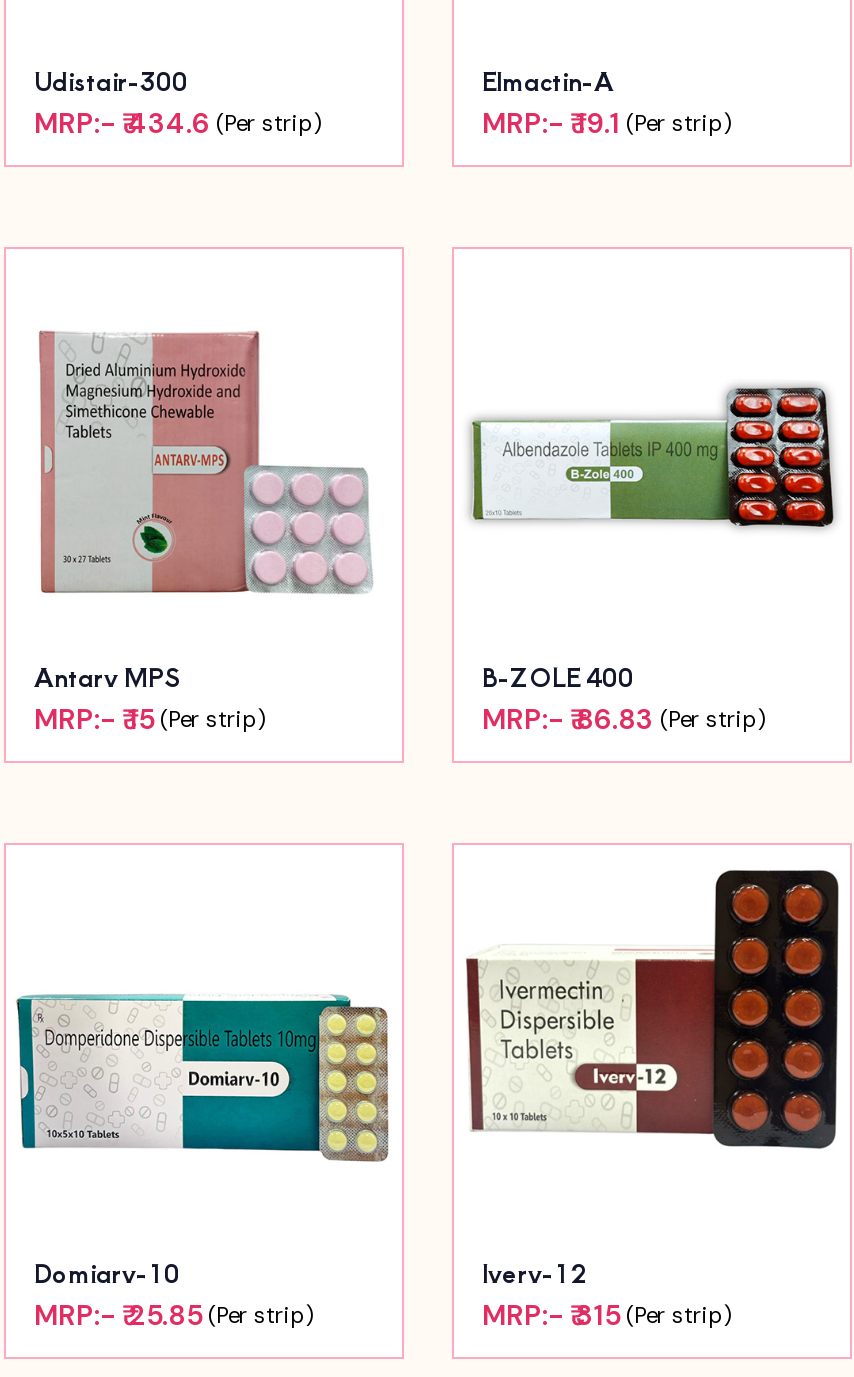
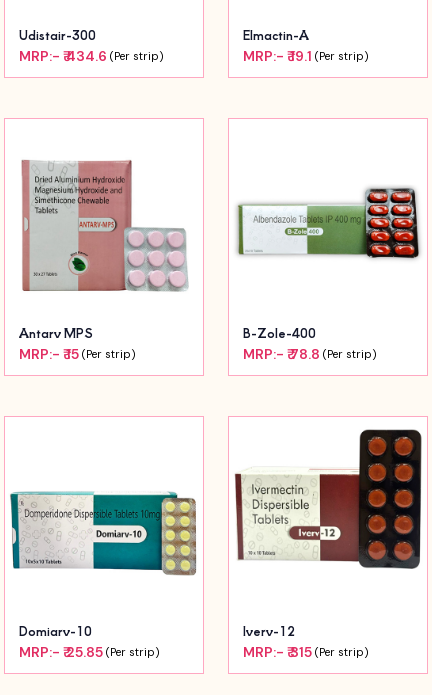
- B-ZOLE 400
- MRP:- ₹ 86.83 (Per strip)
+ B-Zole-400
+ MRP:- ₹ 78.8 (Per strip)
